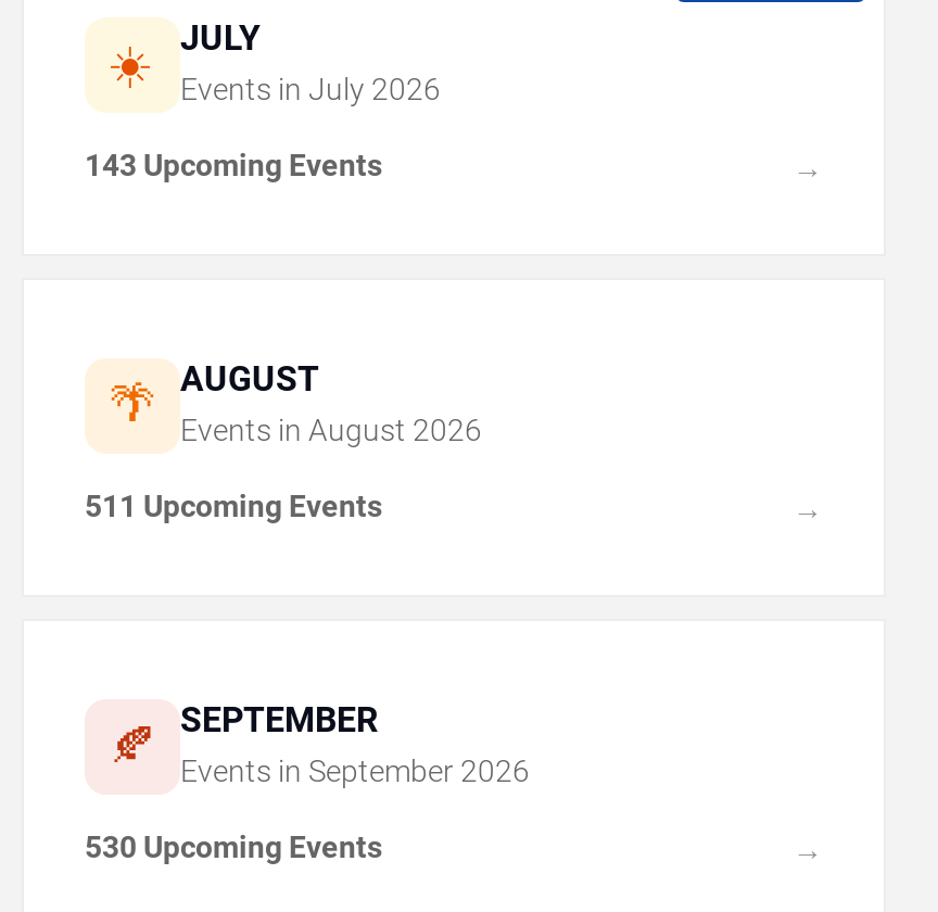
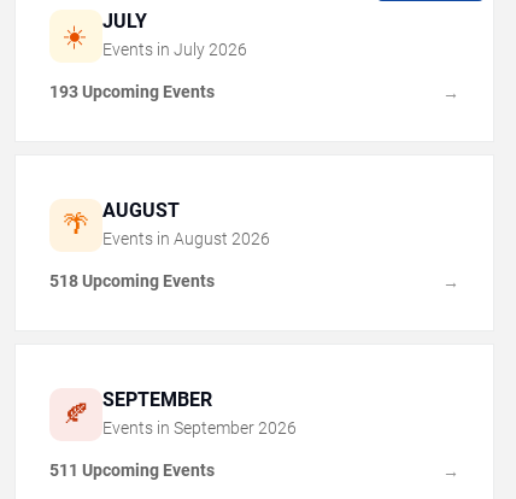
- 143 Upcoming Events
+ 193 Upcoming Events

+ 518 Upcoming Events

moved down: 511 Upcoming Events

- 530 Upcoming Events
